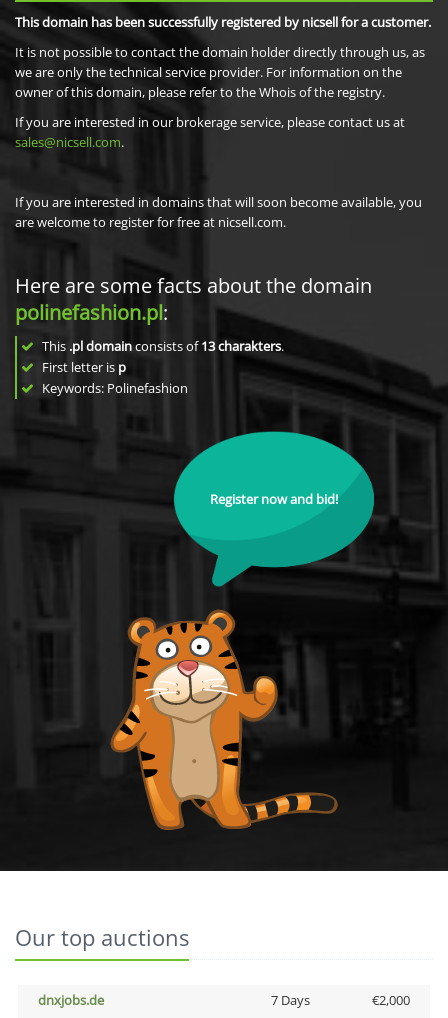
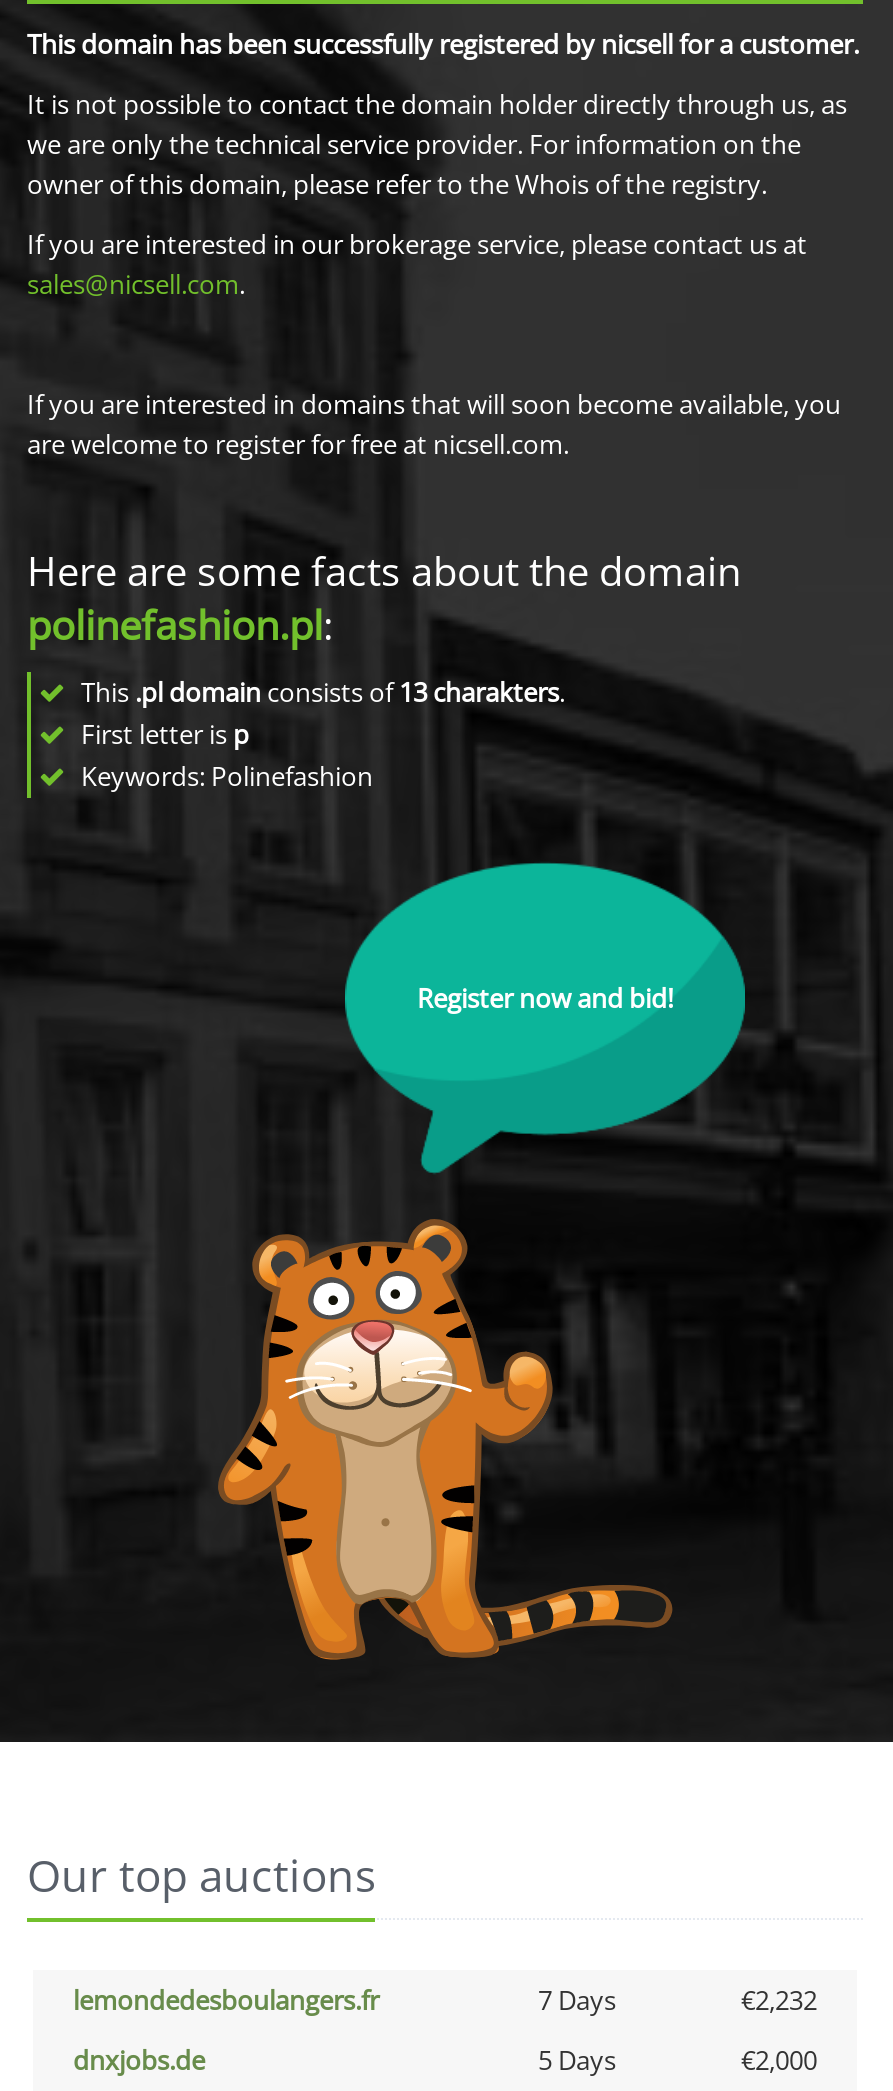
+ lemondedesboulangers.fr
+ 7 Days
+ €2,232

- 7 Days
+ 5 Days
